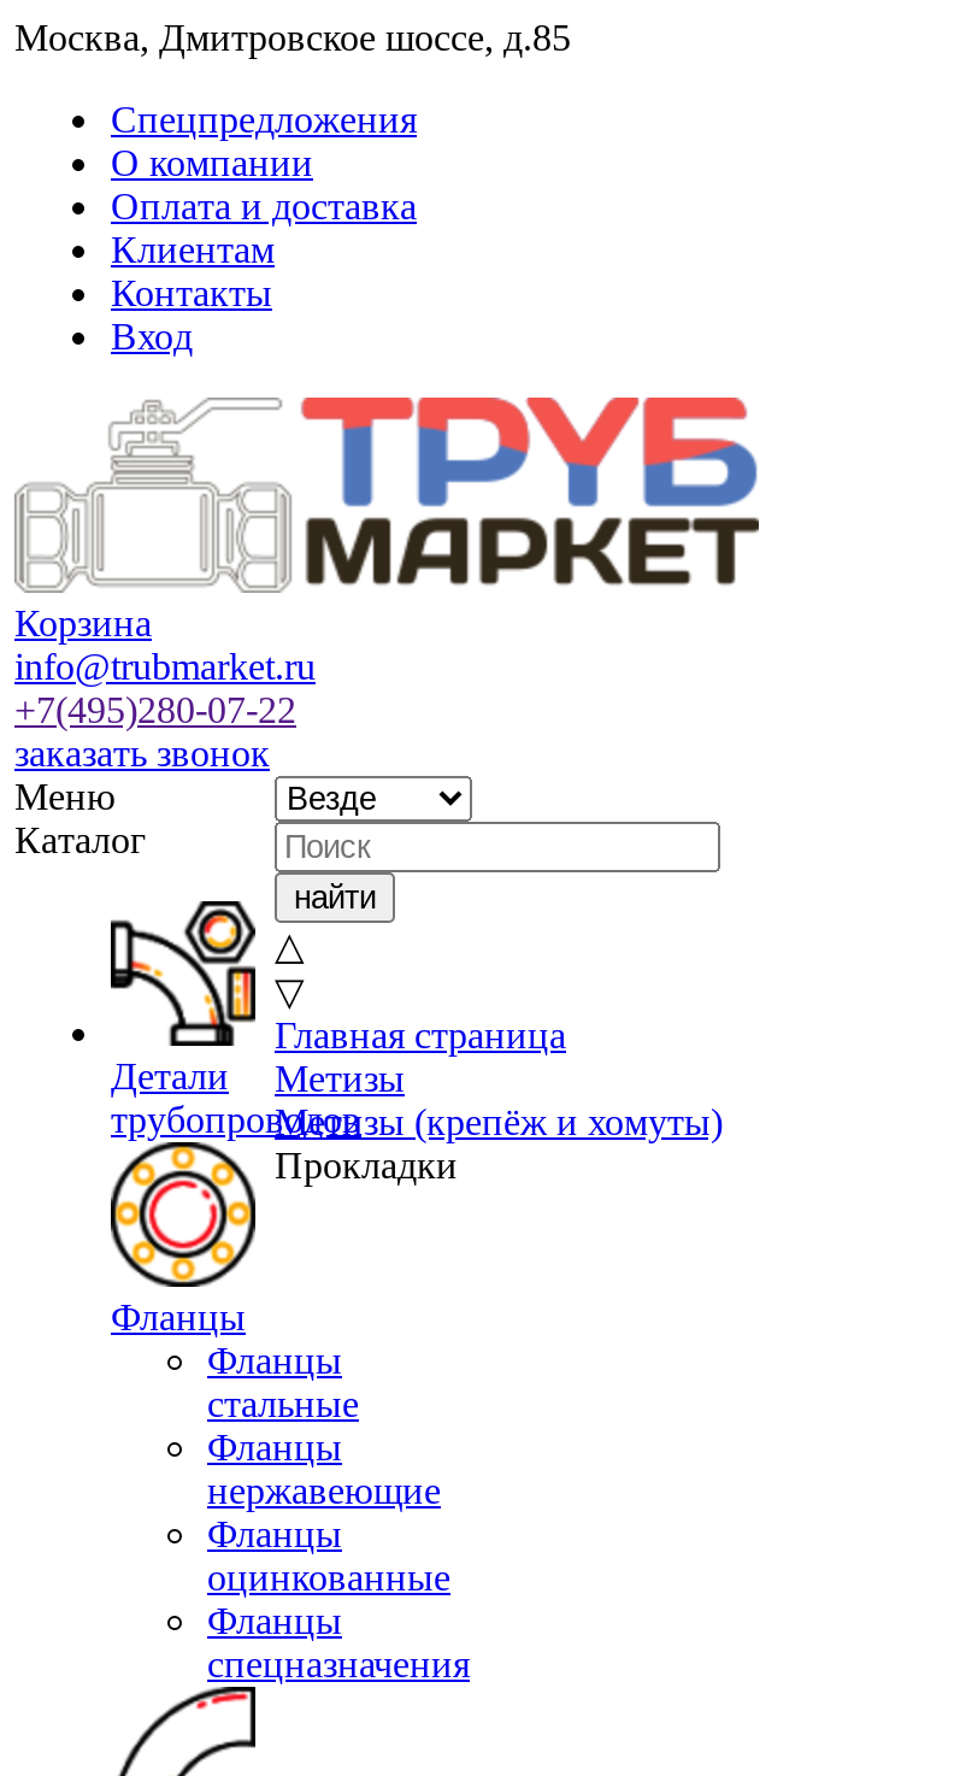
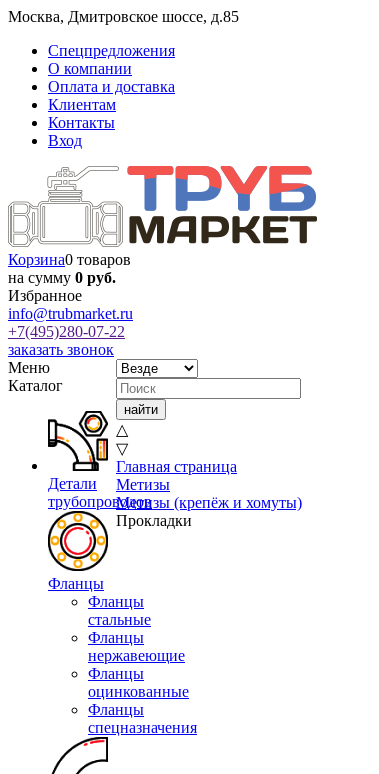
- Корзина
+ Корзина0 товаров
+ на сумму 0 руб.
+ Избранное
